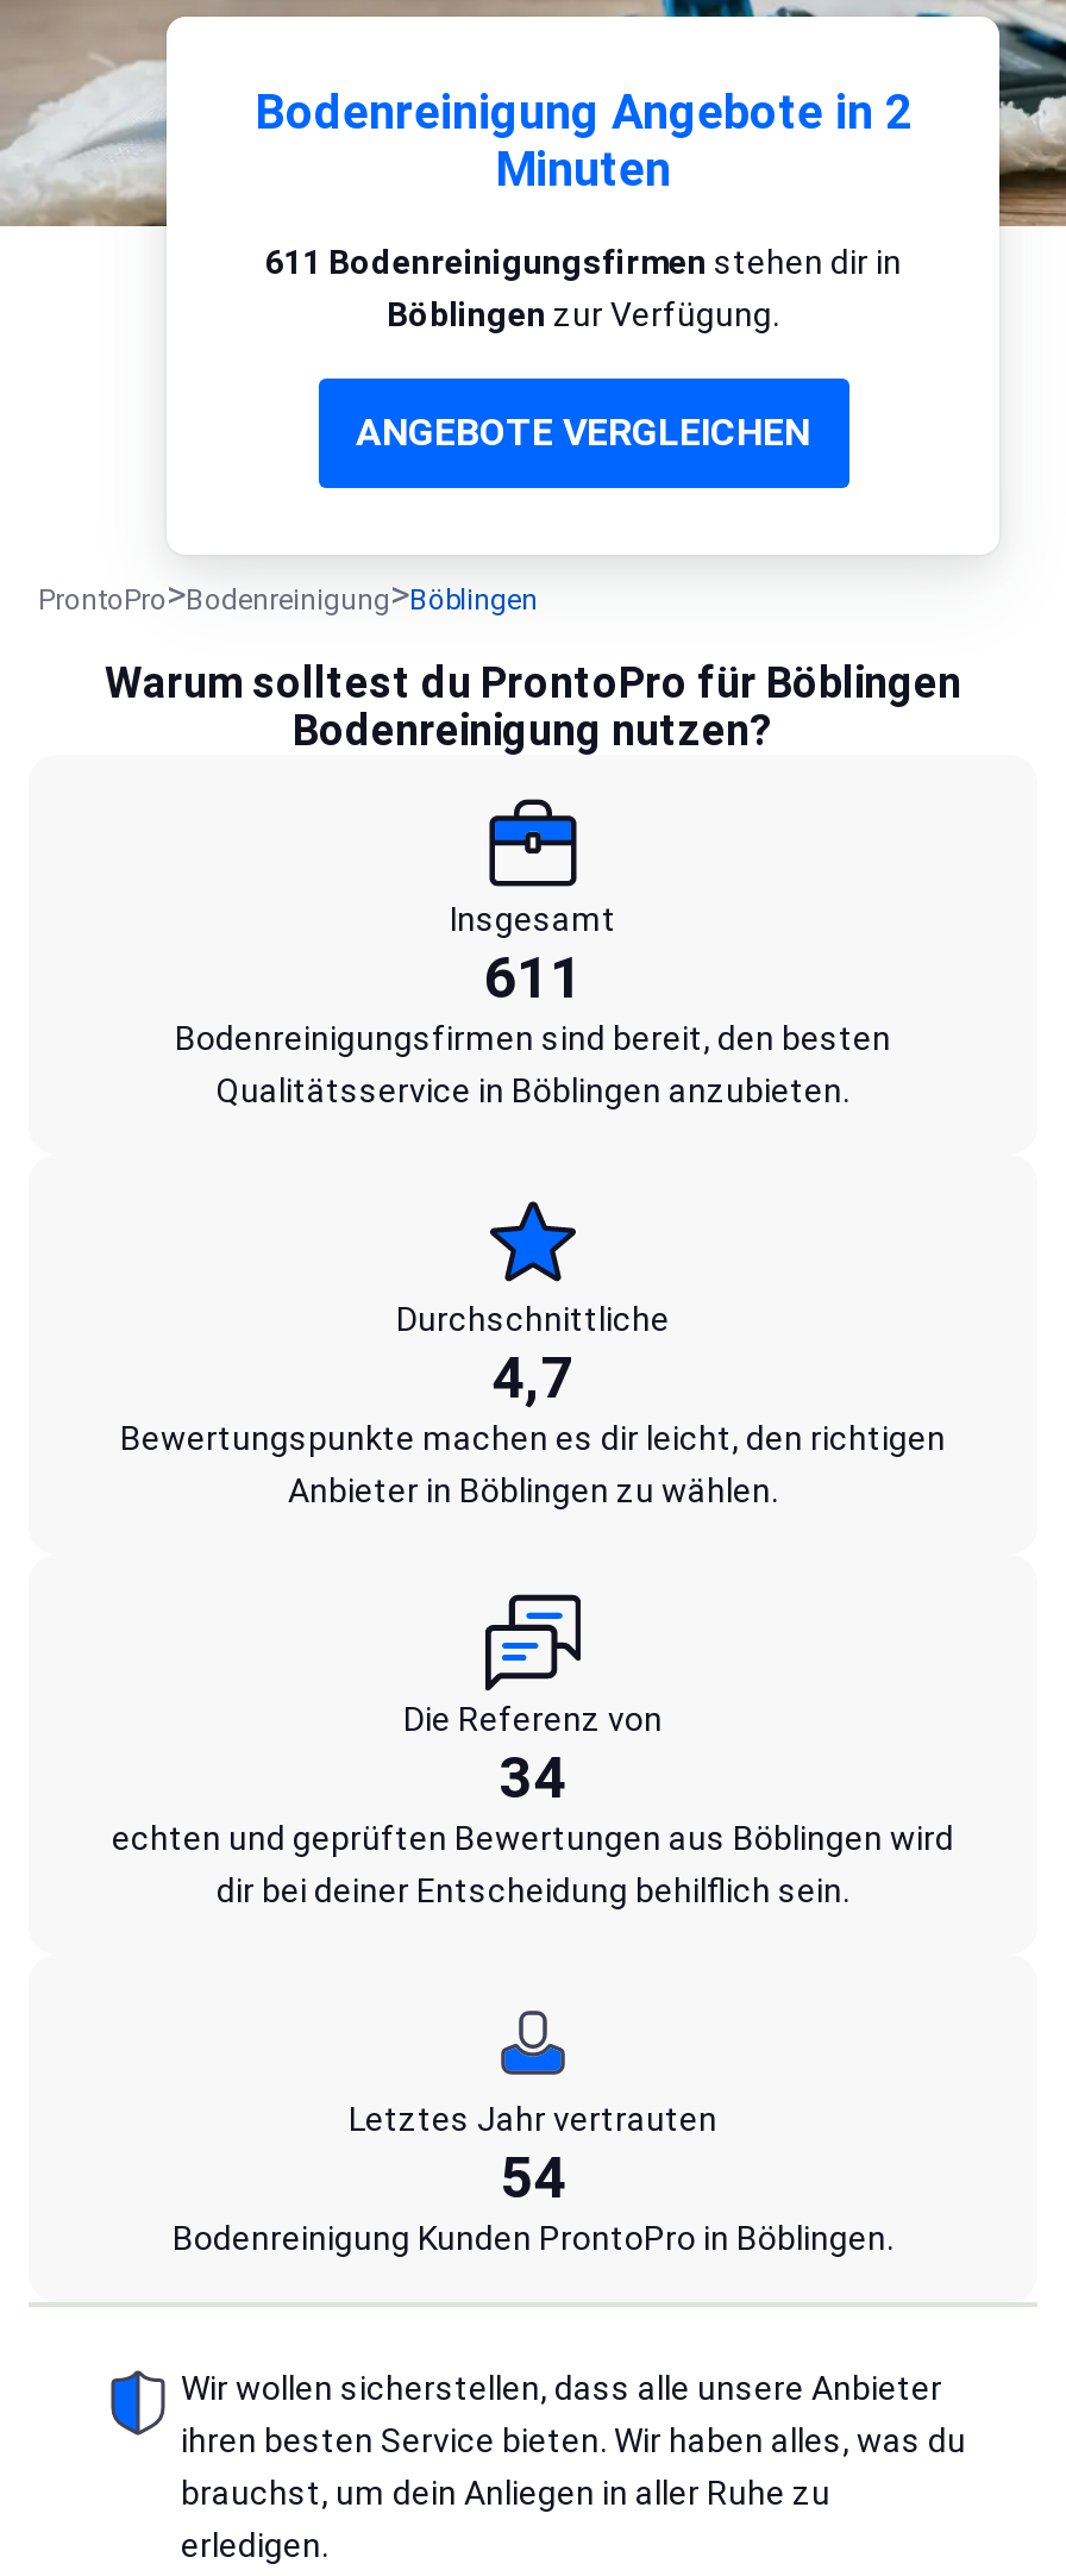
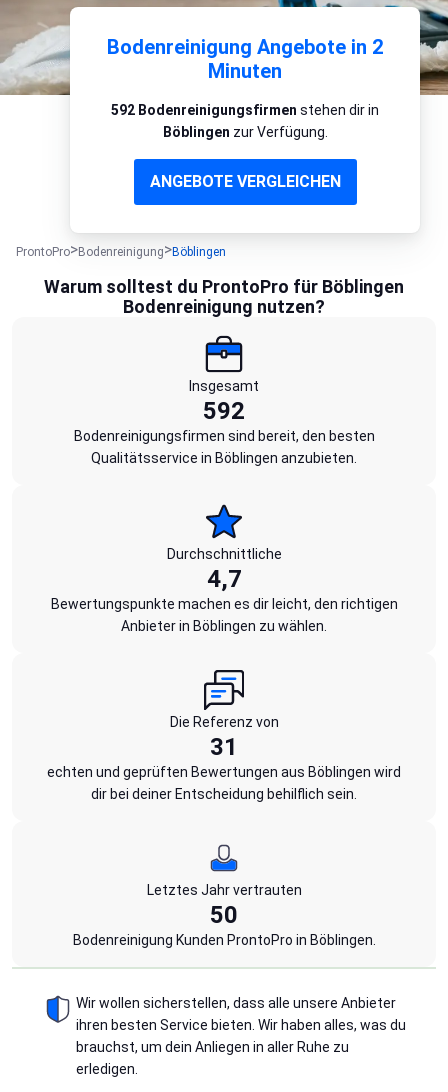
- 611 Bodenreinigungsfirmen stehen dir in
+ 592 Bodenreinigungsfirmen stehen dir in

- 611
+ 592

- 34
+ 31

- 54
+ 50
